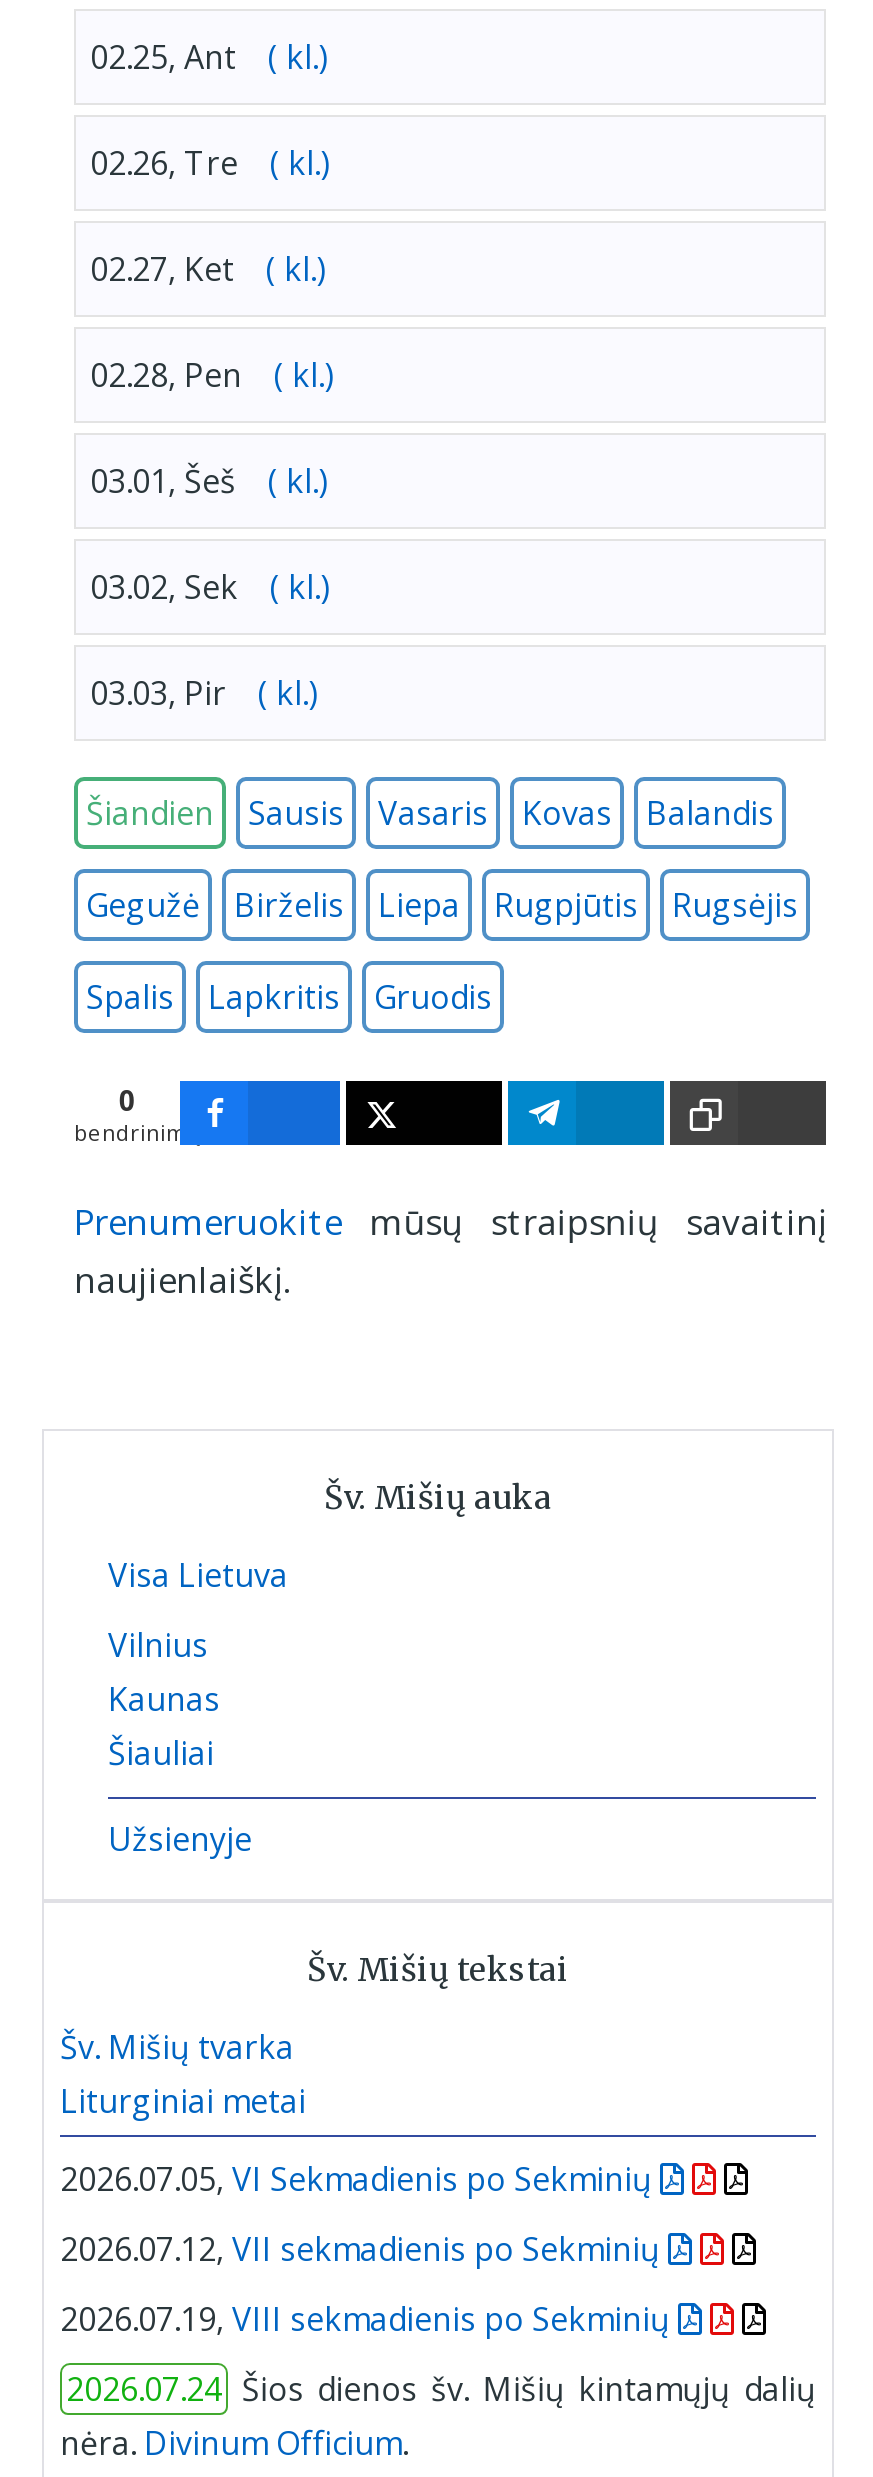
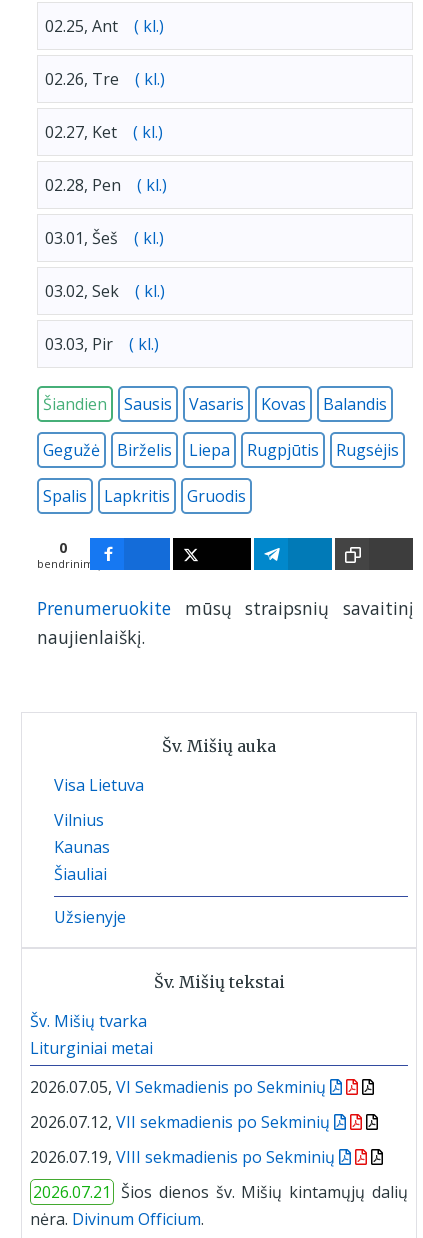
- 2026.07.24 Šios dienos šv. Mišių kintamųjų dalių
+ 2026.07.21 Šios dienos šv. Mišių kintamųjų dalių
